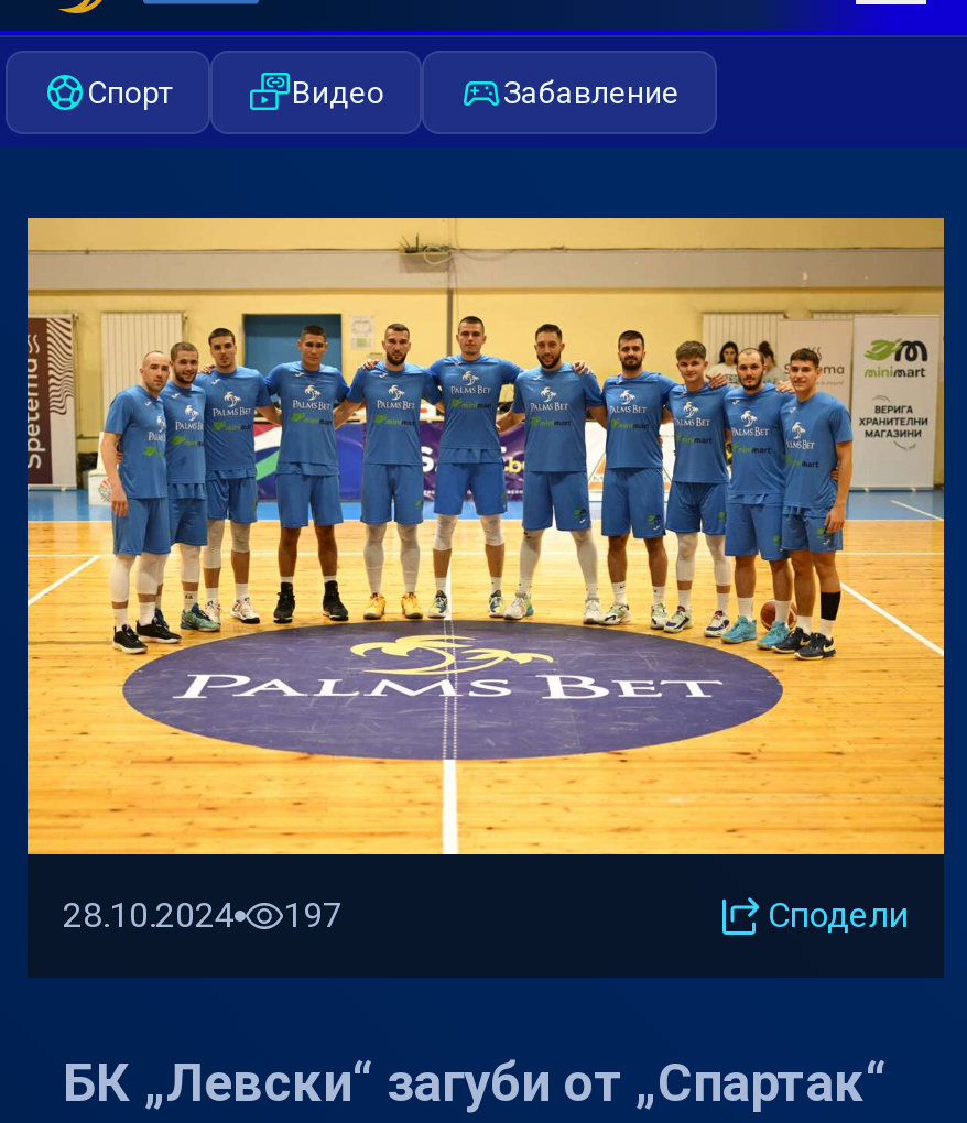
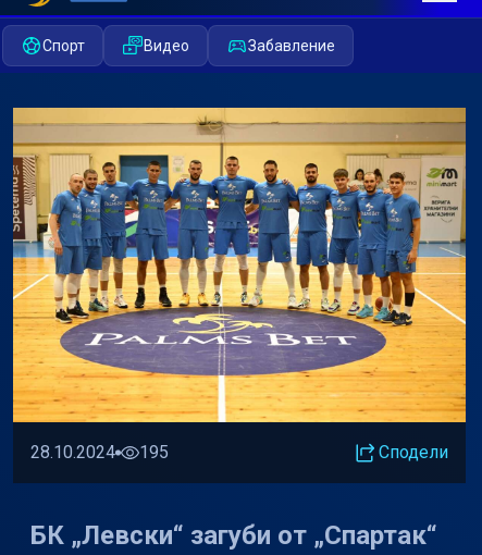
- 28.10.2024 197
+ 28.10.2024 195
